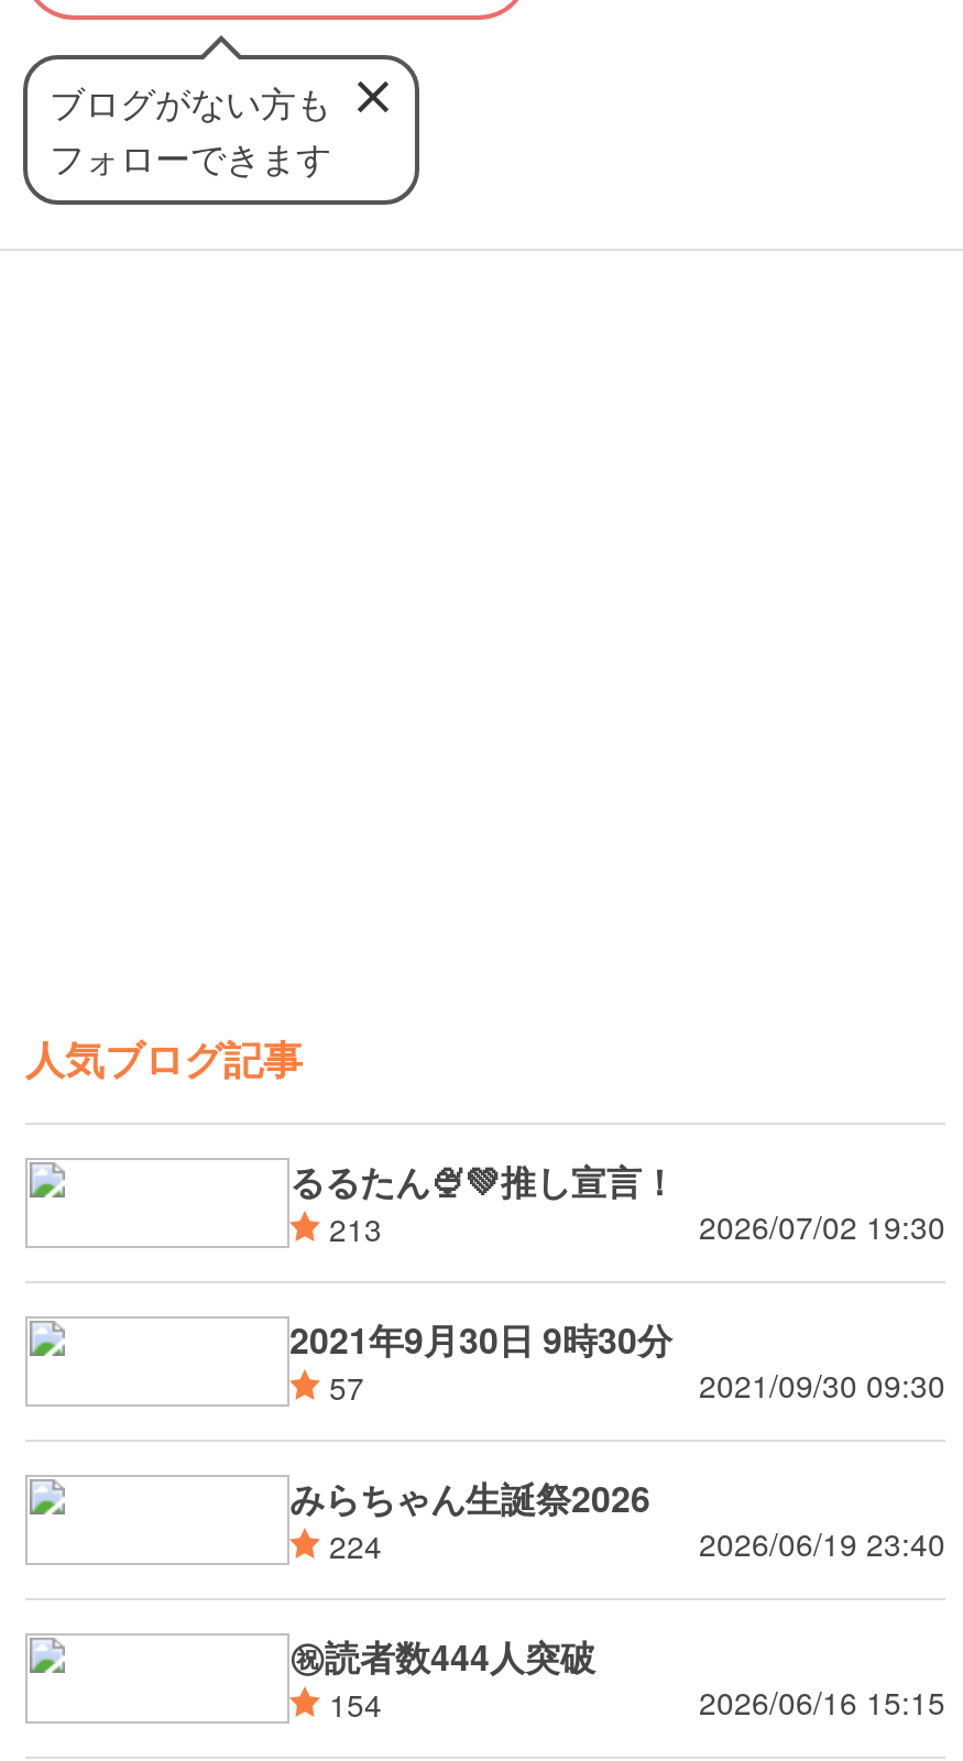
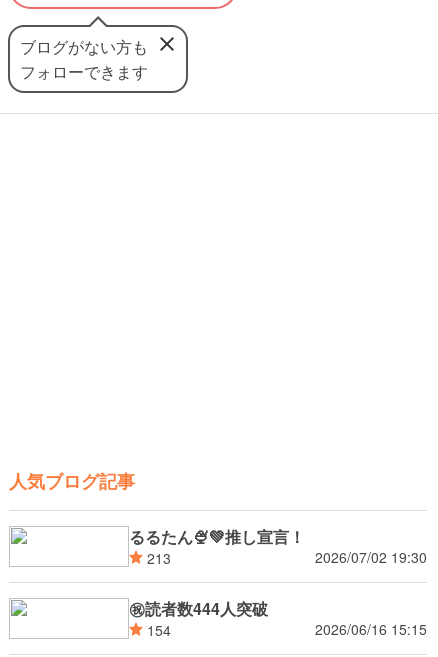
- 2021年9月30日 9時30分
- 57
- 2021/09/30 09:30
- みらちゃん生誕祭2026
- 224
- 2026/06/19 23:40
